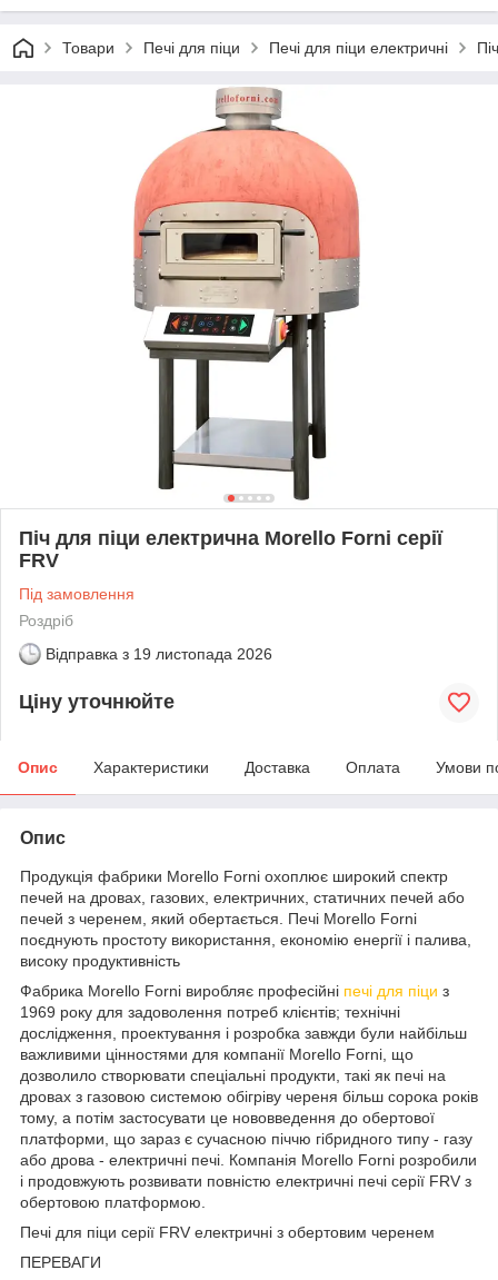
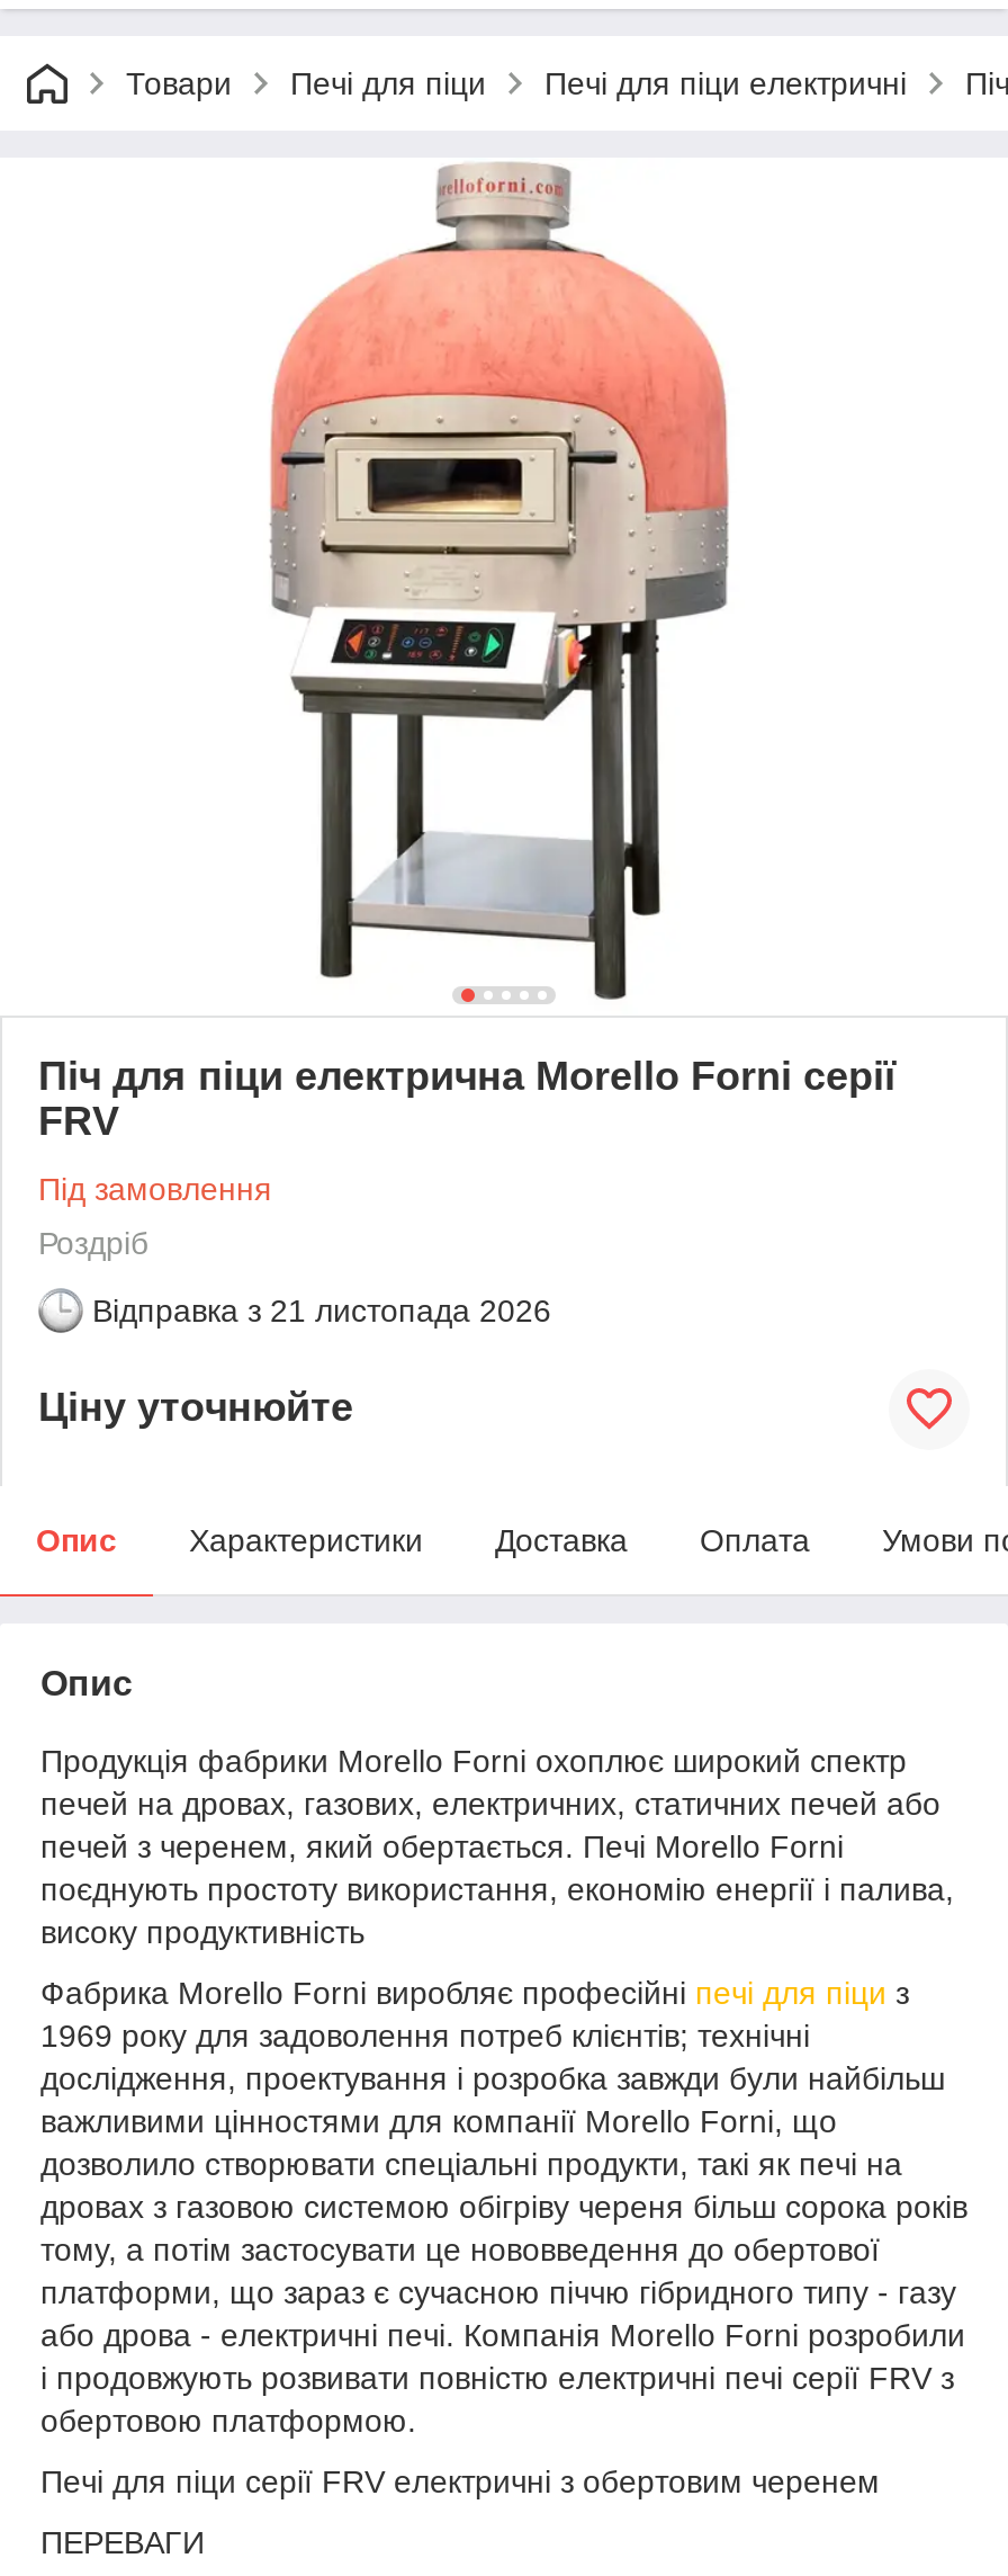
- Відправка з 19 листопада 2026
+ Відправка з 21 листопада 2026
